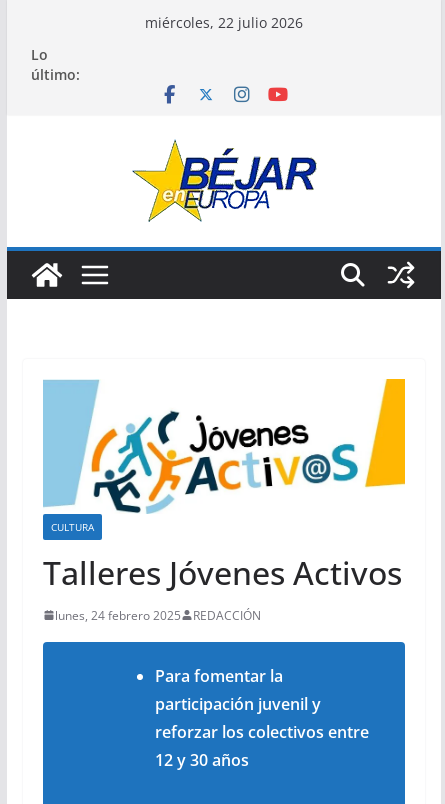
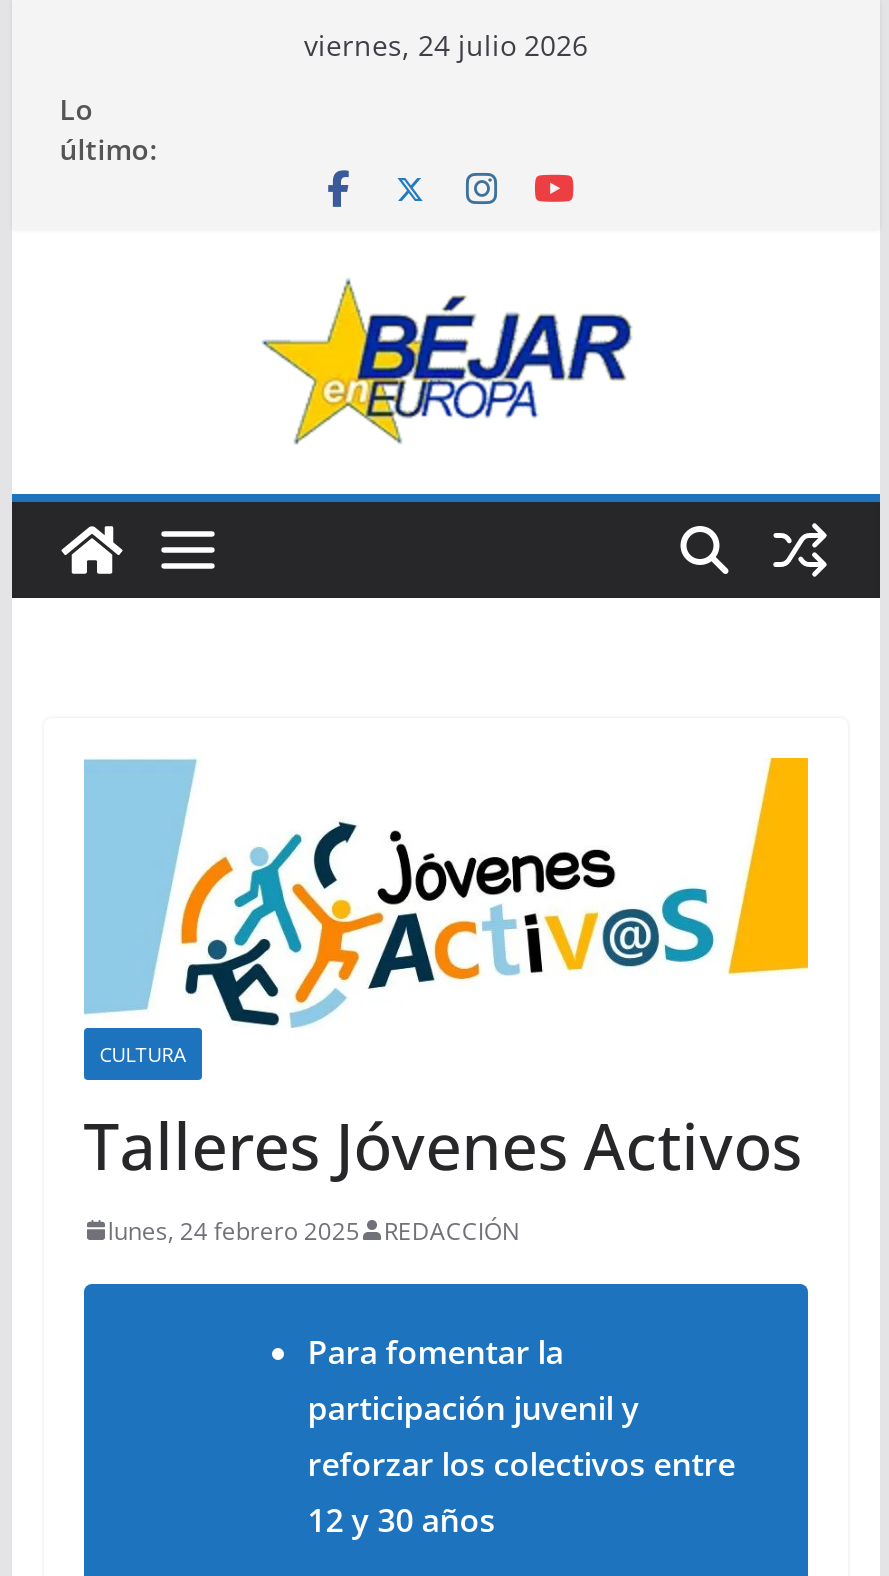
- miércoles, 22 julio 2026
+ viernes, 24 julio 2026
